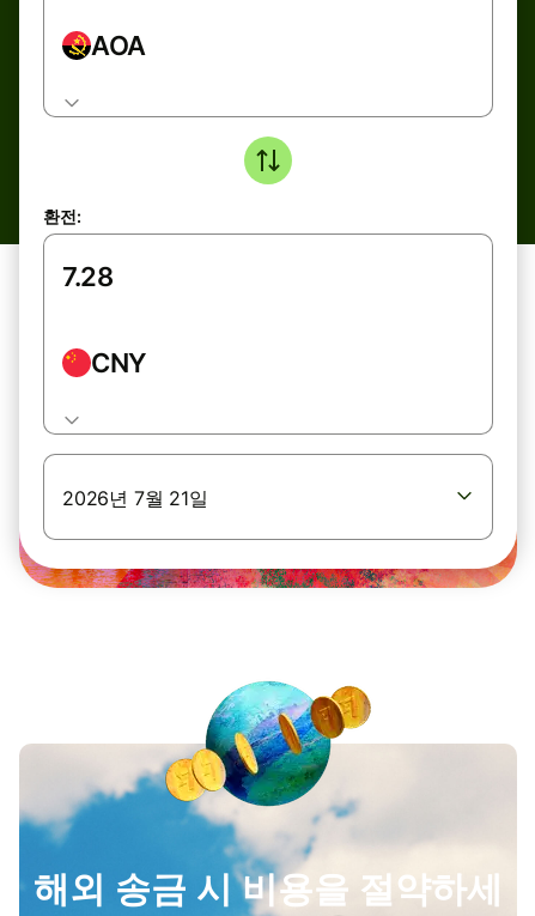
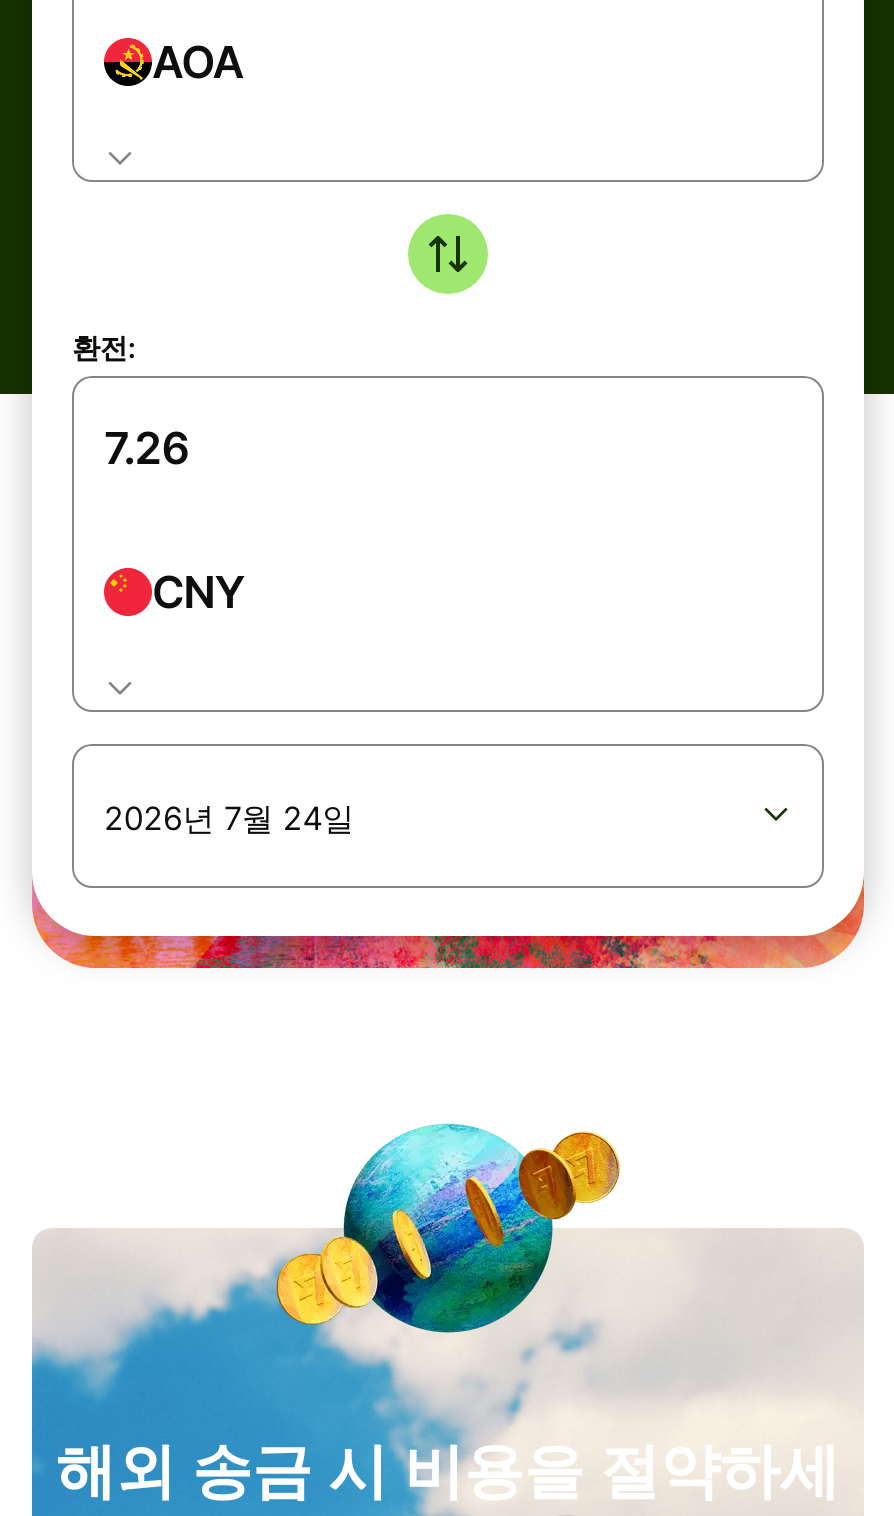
- 2026년 7월 21일
+ 2026년 7월 24일
